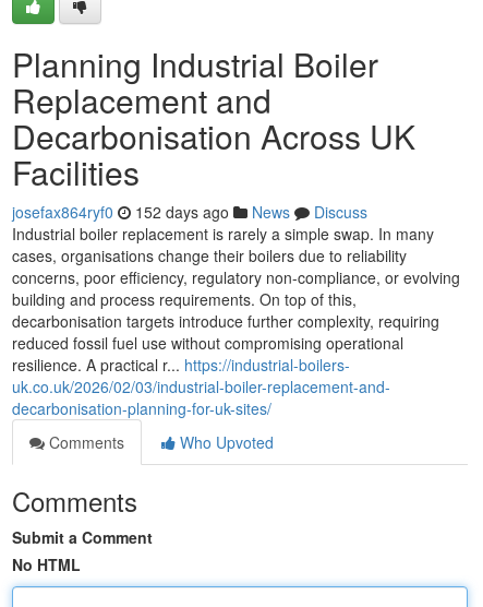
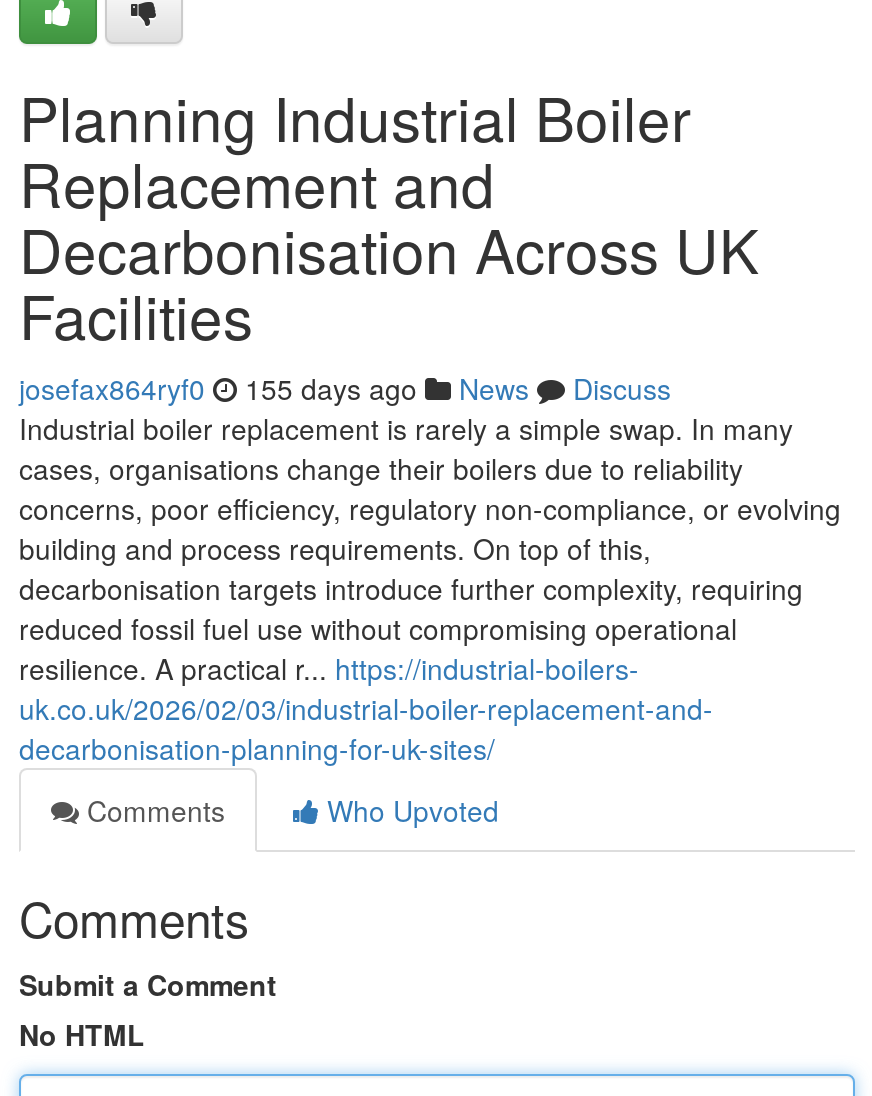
- josefax864ryf0 152 days ago News Discuss
+ josefax864ryf0 155 days ago News Discuss
